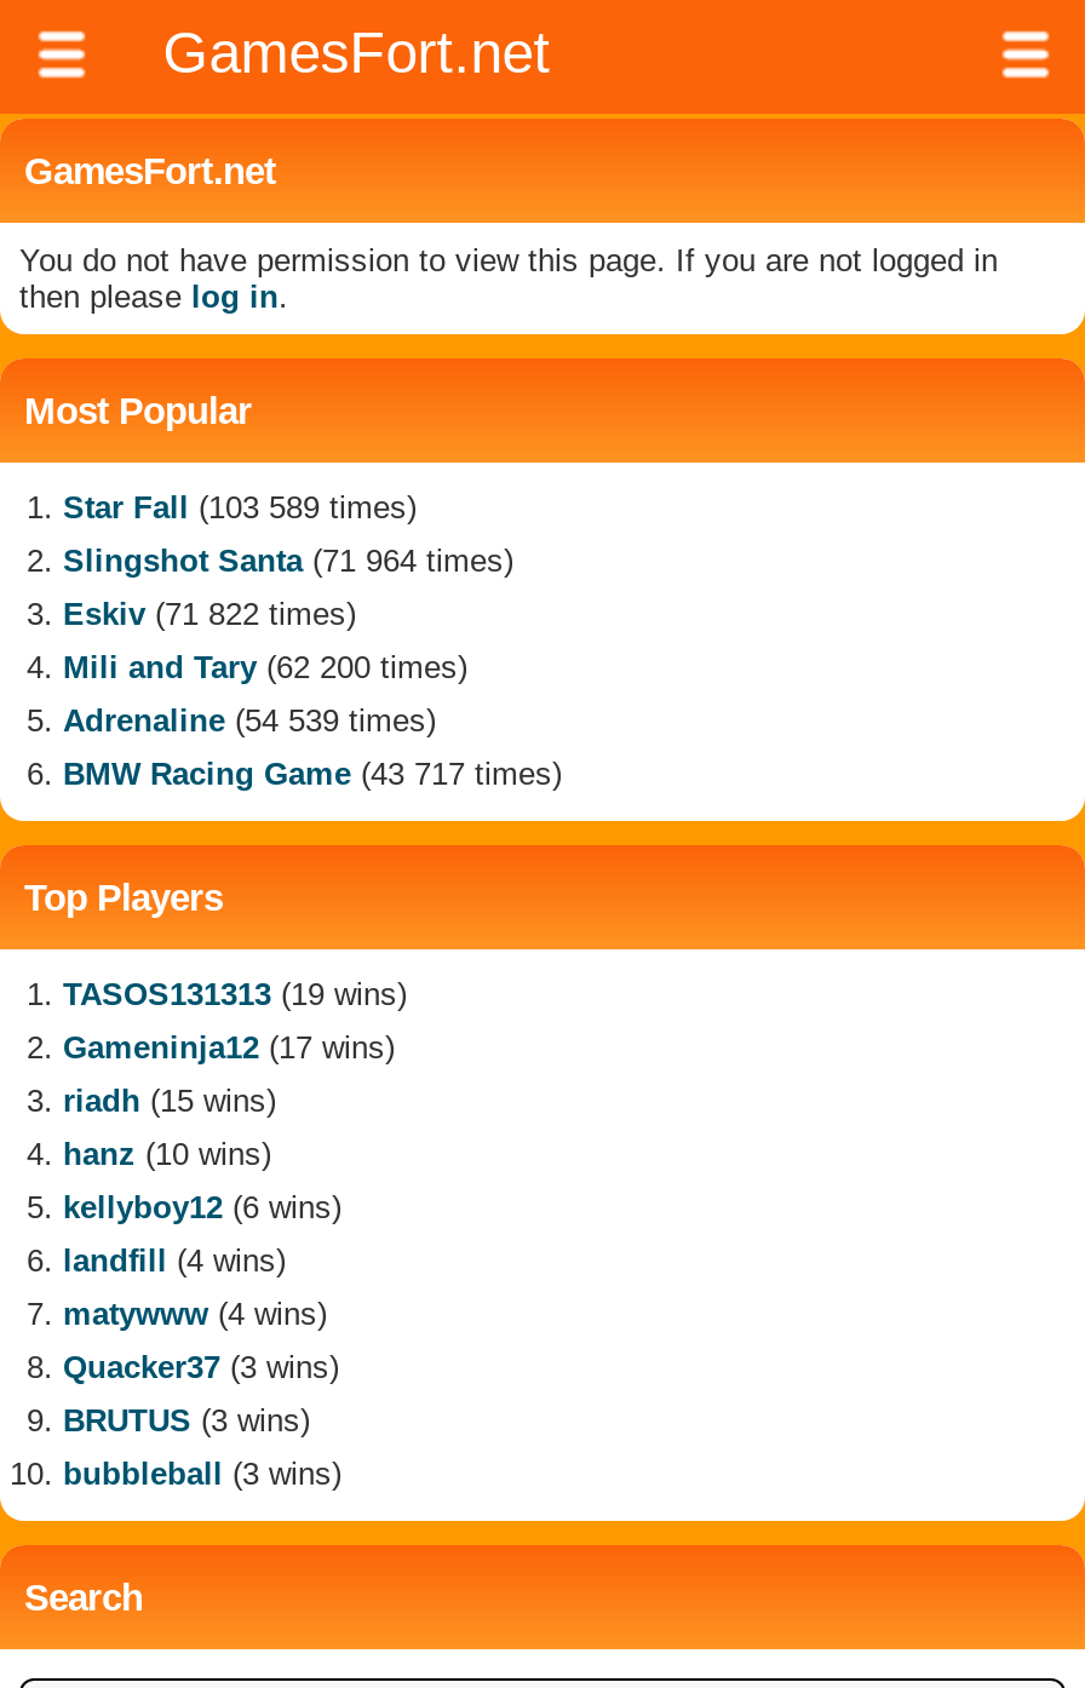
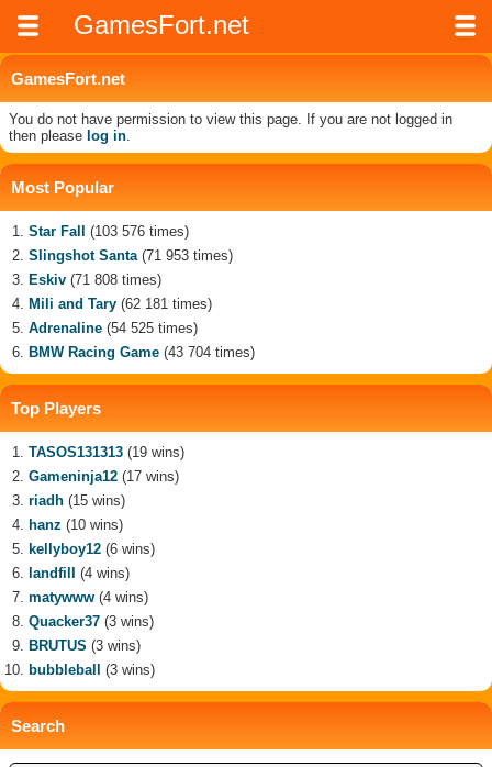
- Star Fall (103 589 times)
+ Star Fall (103 576 times)

- Slingshot Santa (71 964 times)
+ Slingshot Santa (71 953 times)

- Eskiv (71 822 times)
+ Eskiv (71 808 times)

- Mili and Tary (62 200 times)
+ Mili and Tary (62 181 times)

- Adrenaline (54 539 times)
+ Adrenaline (54 525 times)

- BMW Racing Game (43 717 times)
+ BMW Racing Game (43 704 times)
